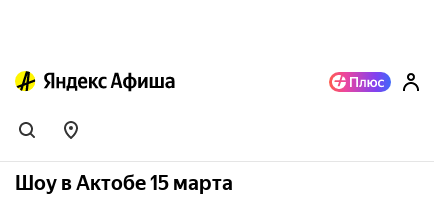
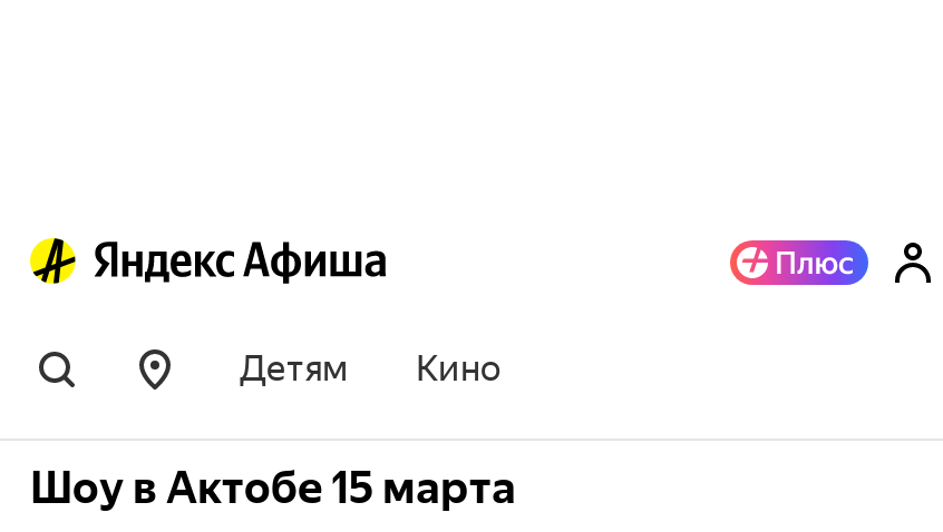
+ Детям
+ Кино
